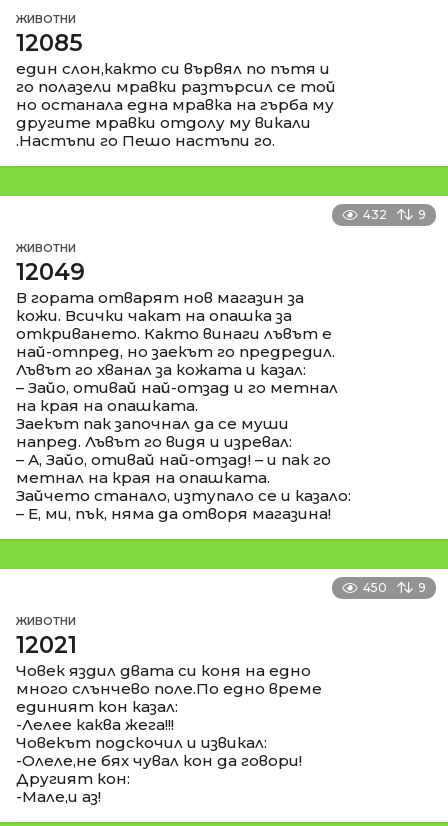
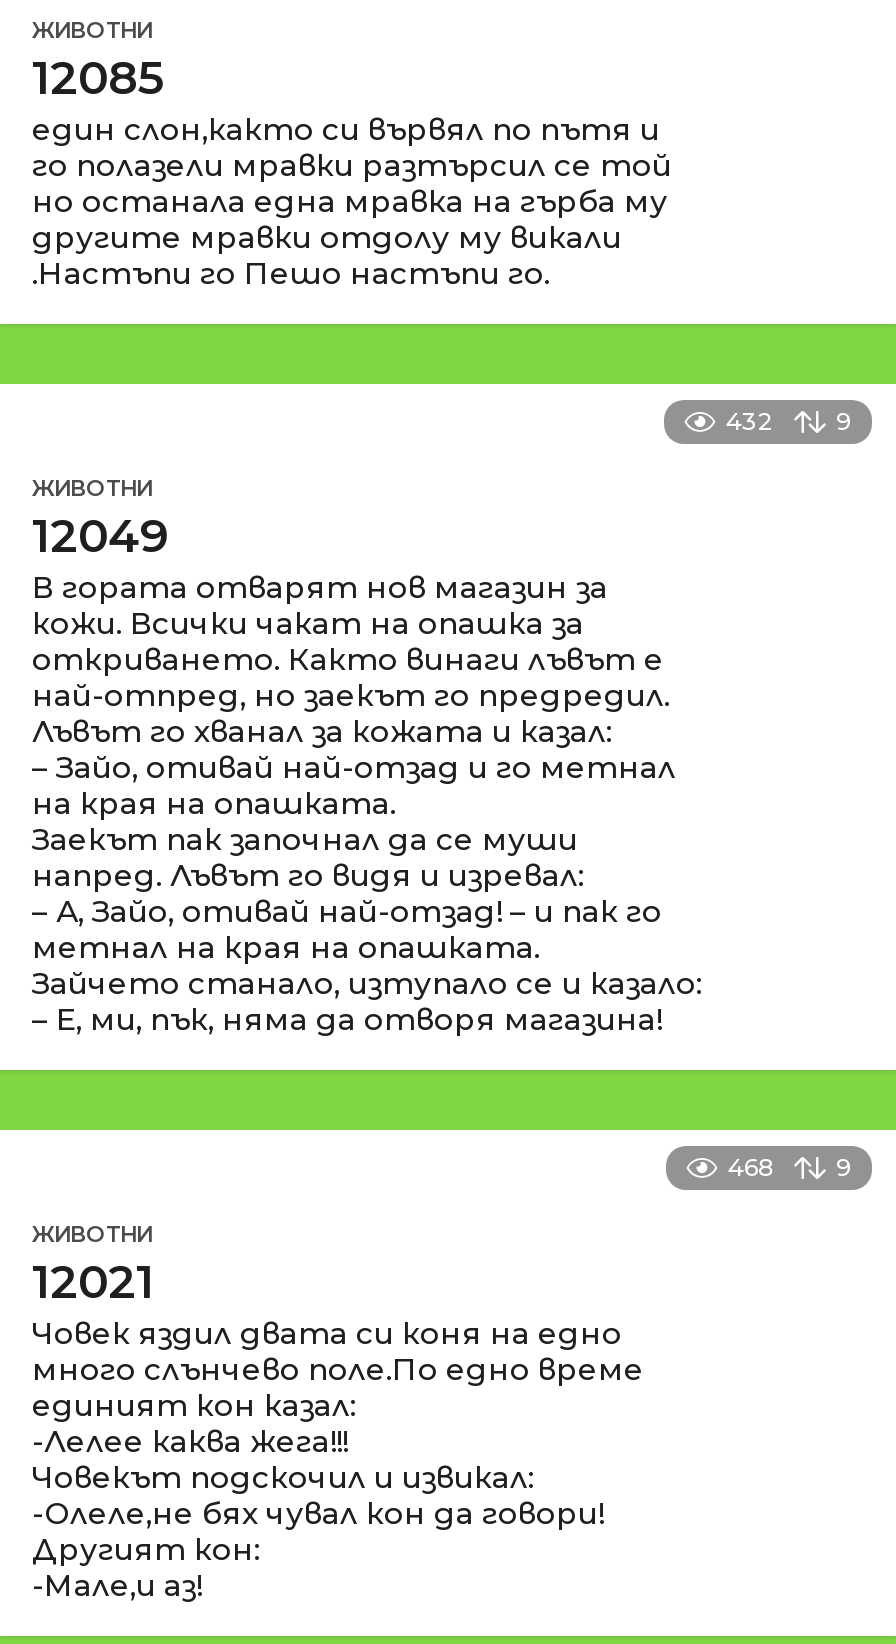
- 450
+ 468
